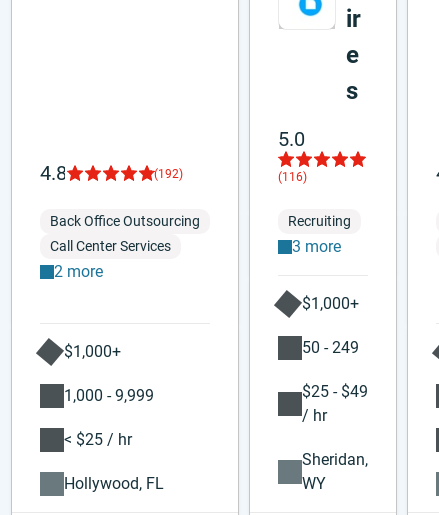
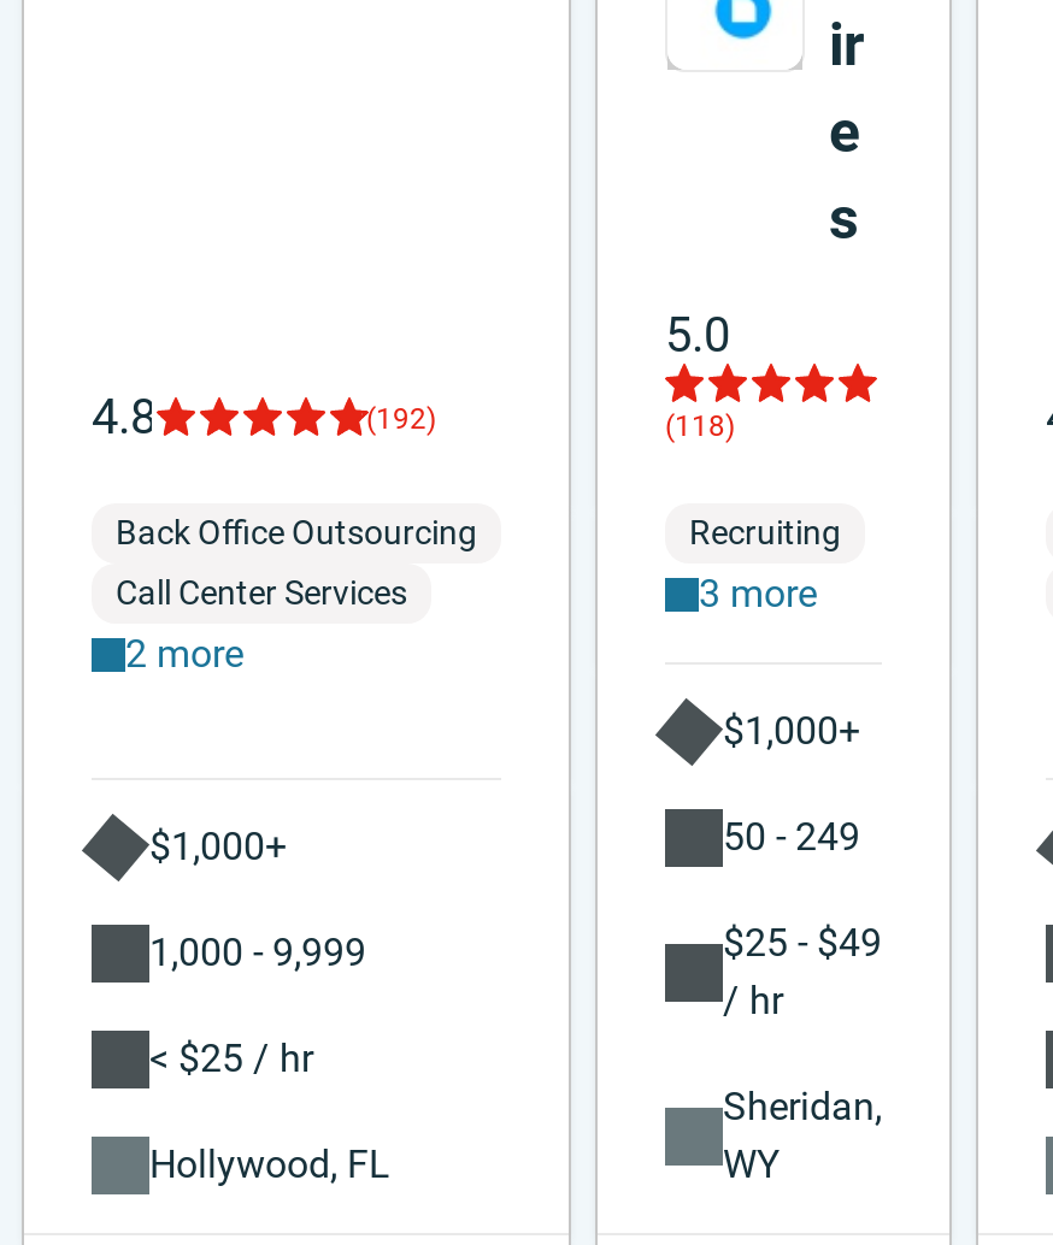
- (116)
+ (118)
